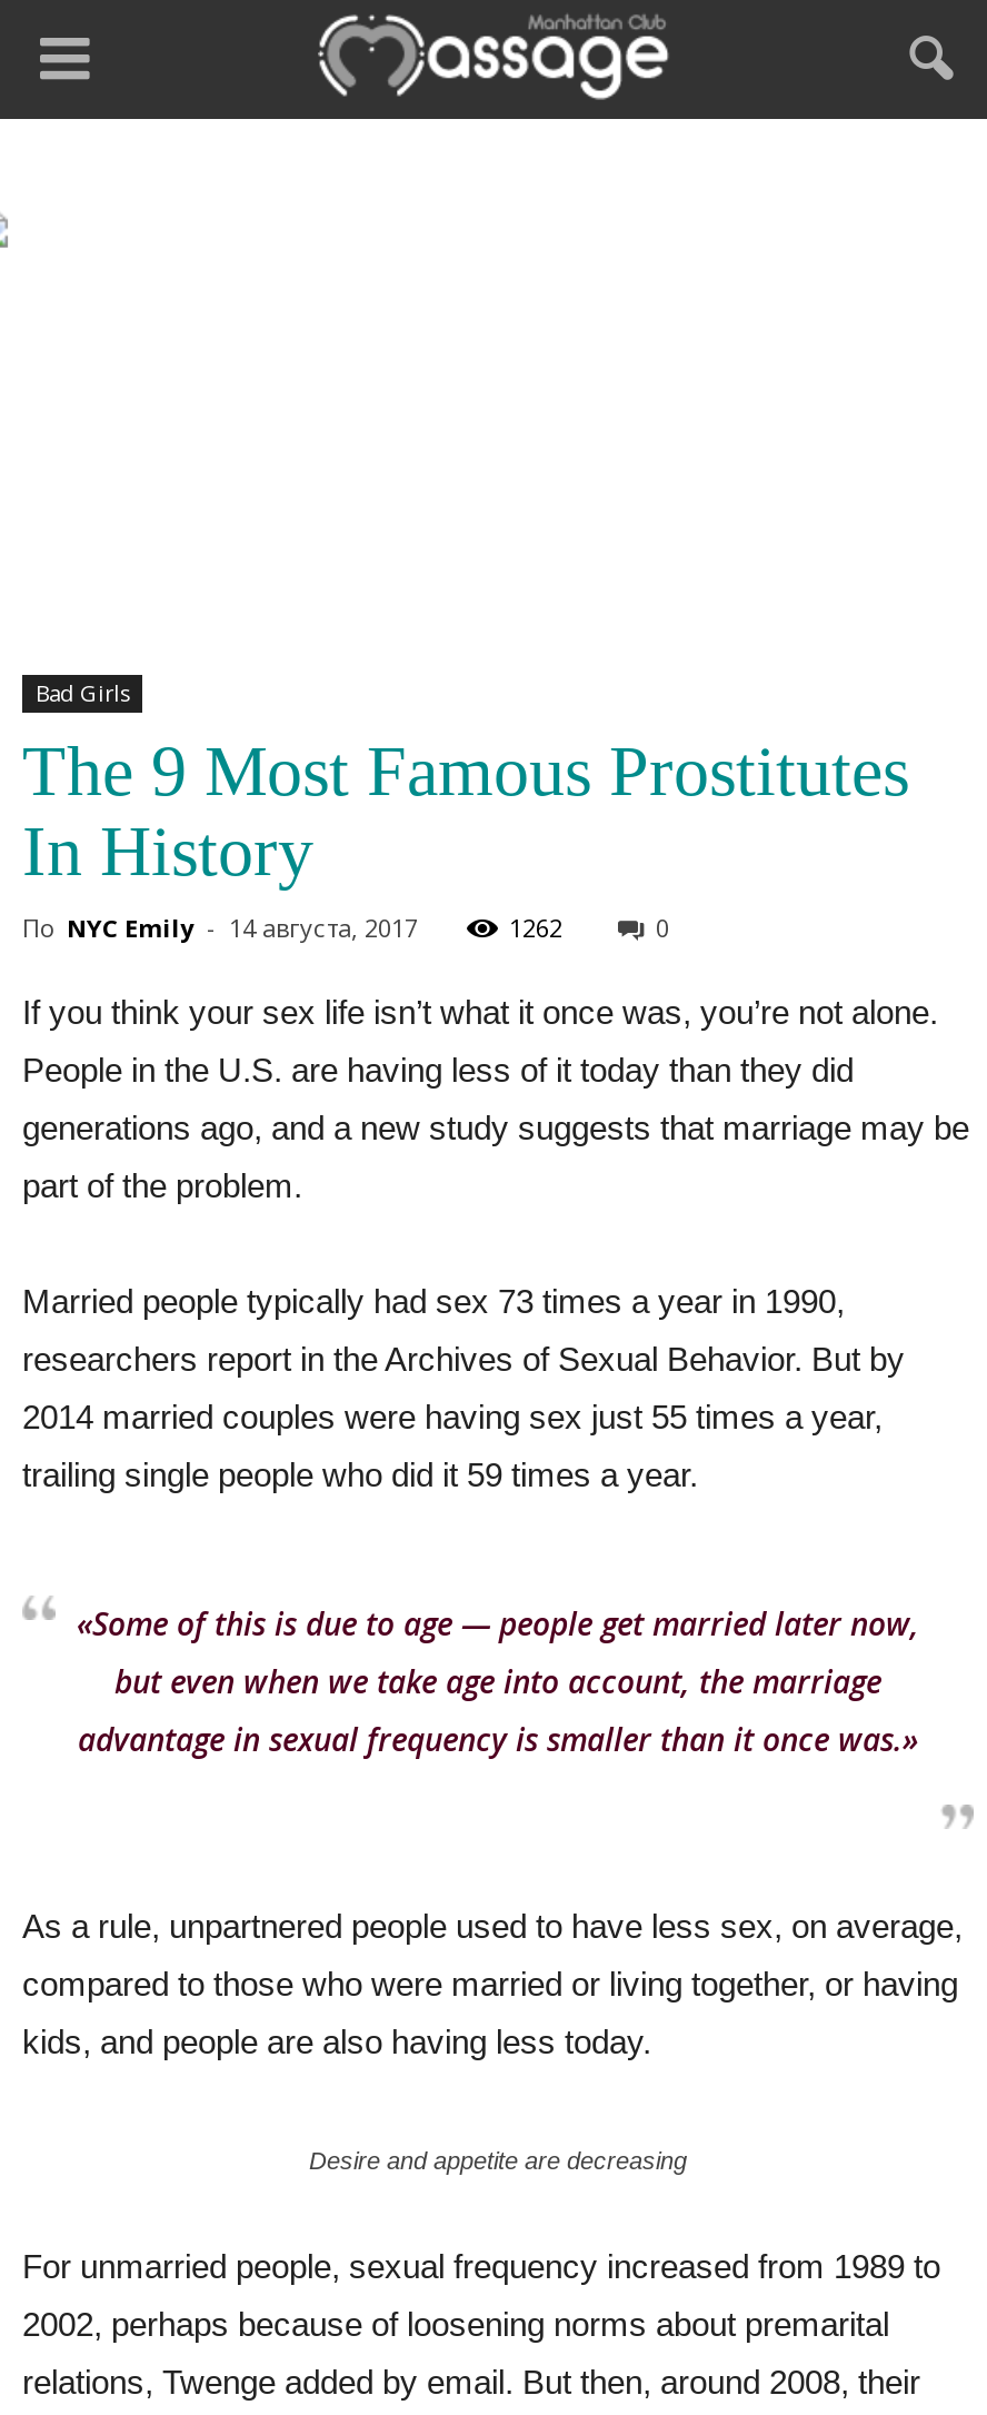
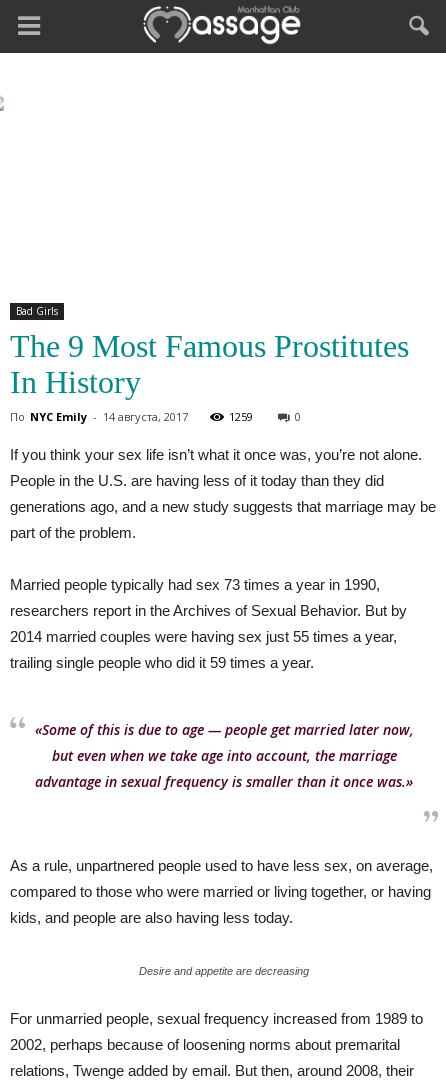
- 1262
+ 1259
